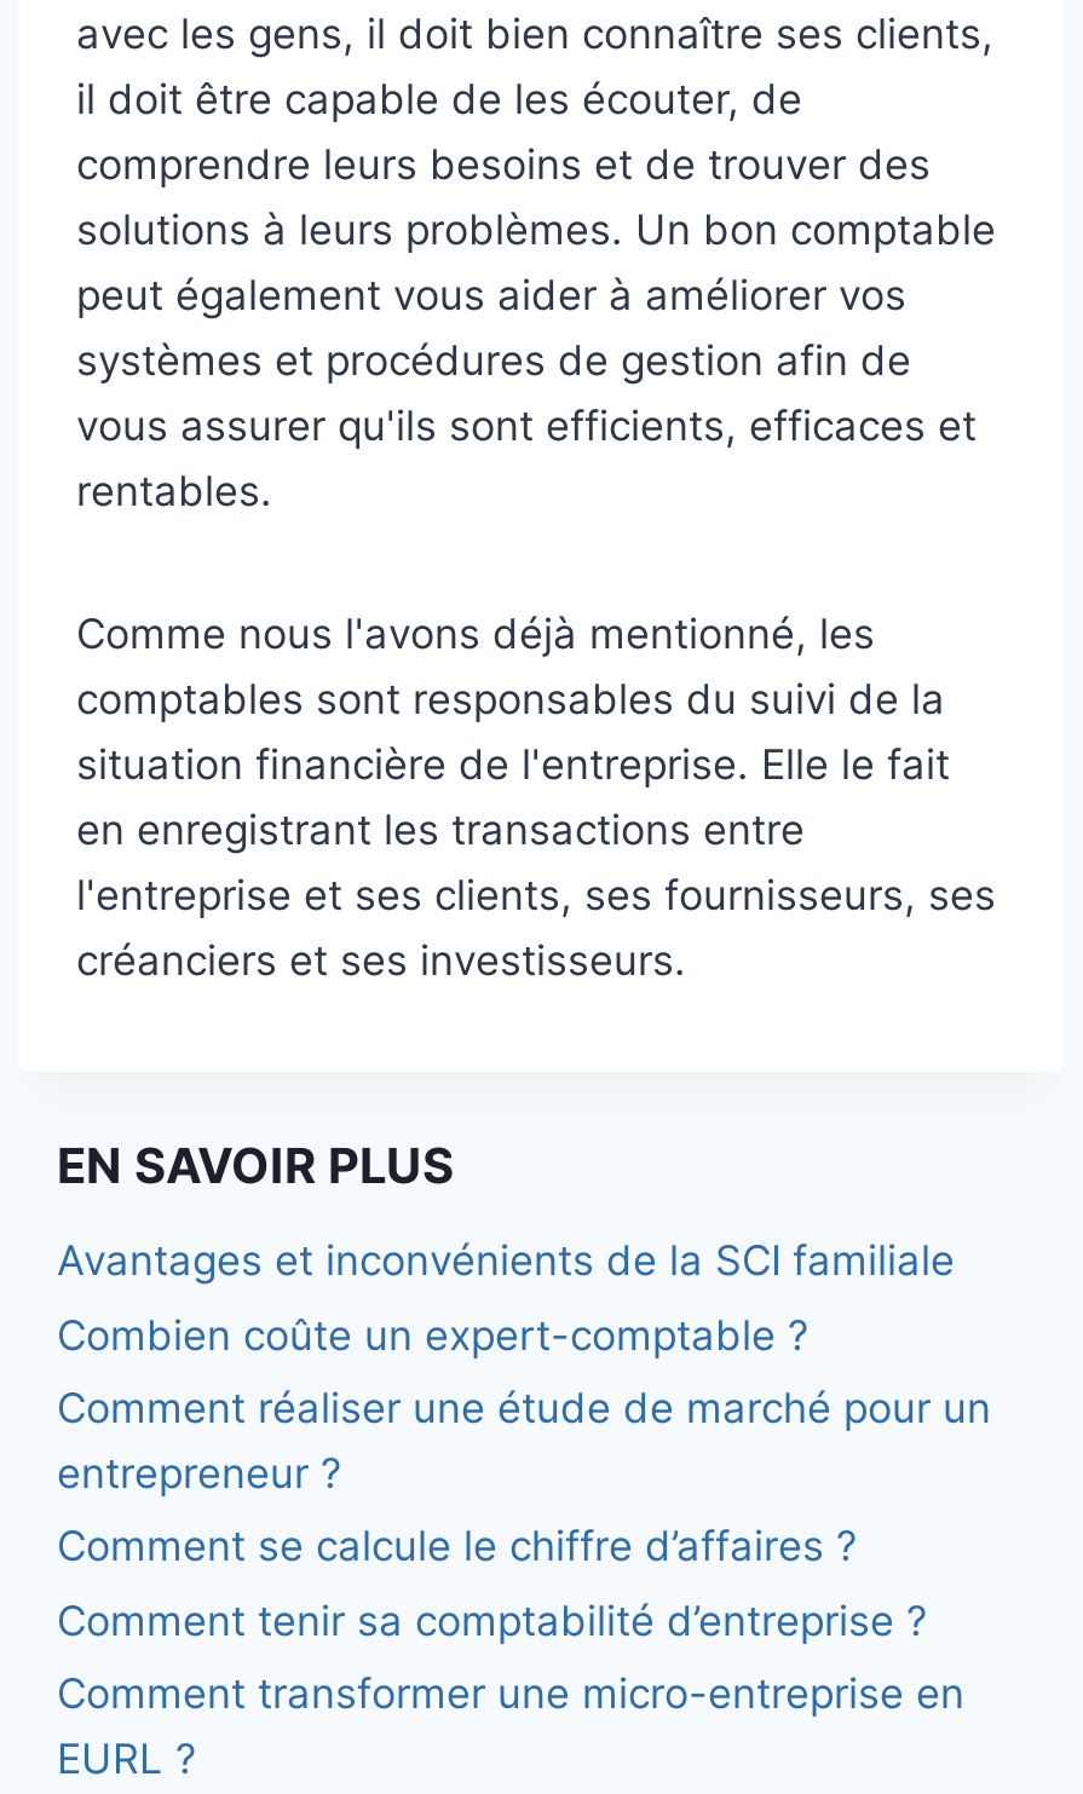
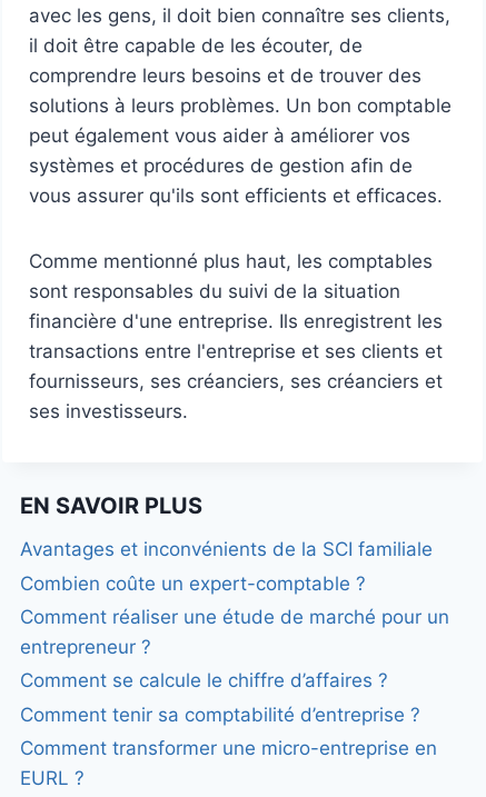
- vous assurer qu'ils sont efficients, efficaces et
- rentables.
+ vous assurer qu'ils sont efficients et efficaces.

- Comme nous l'avons déjà mentionné, les
- comptables sont responsables du suivi de la
- situation financière de l'entreprise. Elle le fait
- en enregistrant les transactions entre
- l'entreprise et ses clients, ses fournisseurs, ses
- créanciers et ses investisseurs.
+ Comme mentionné plus haut, les comptables
+ sont responsables du suivi de la situation
+ financière d'une entreprise. Ils enregistrent les
+ transactions entre l'entreprise et ses clients et
+ fournisseurs, ses créanciers, ses créanciers et
+ ses investisseurs.
